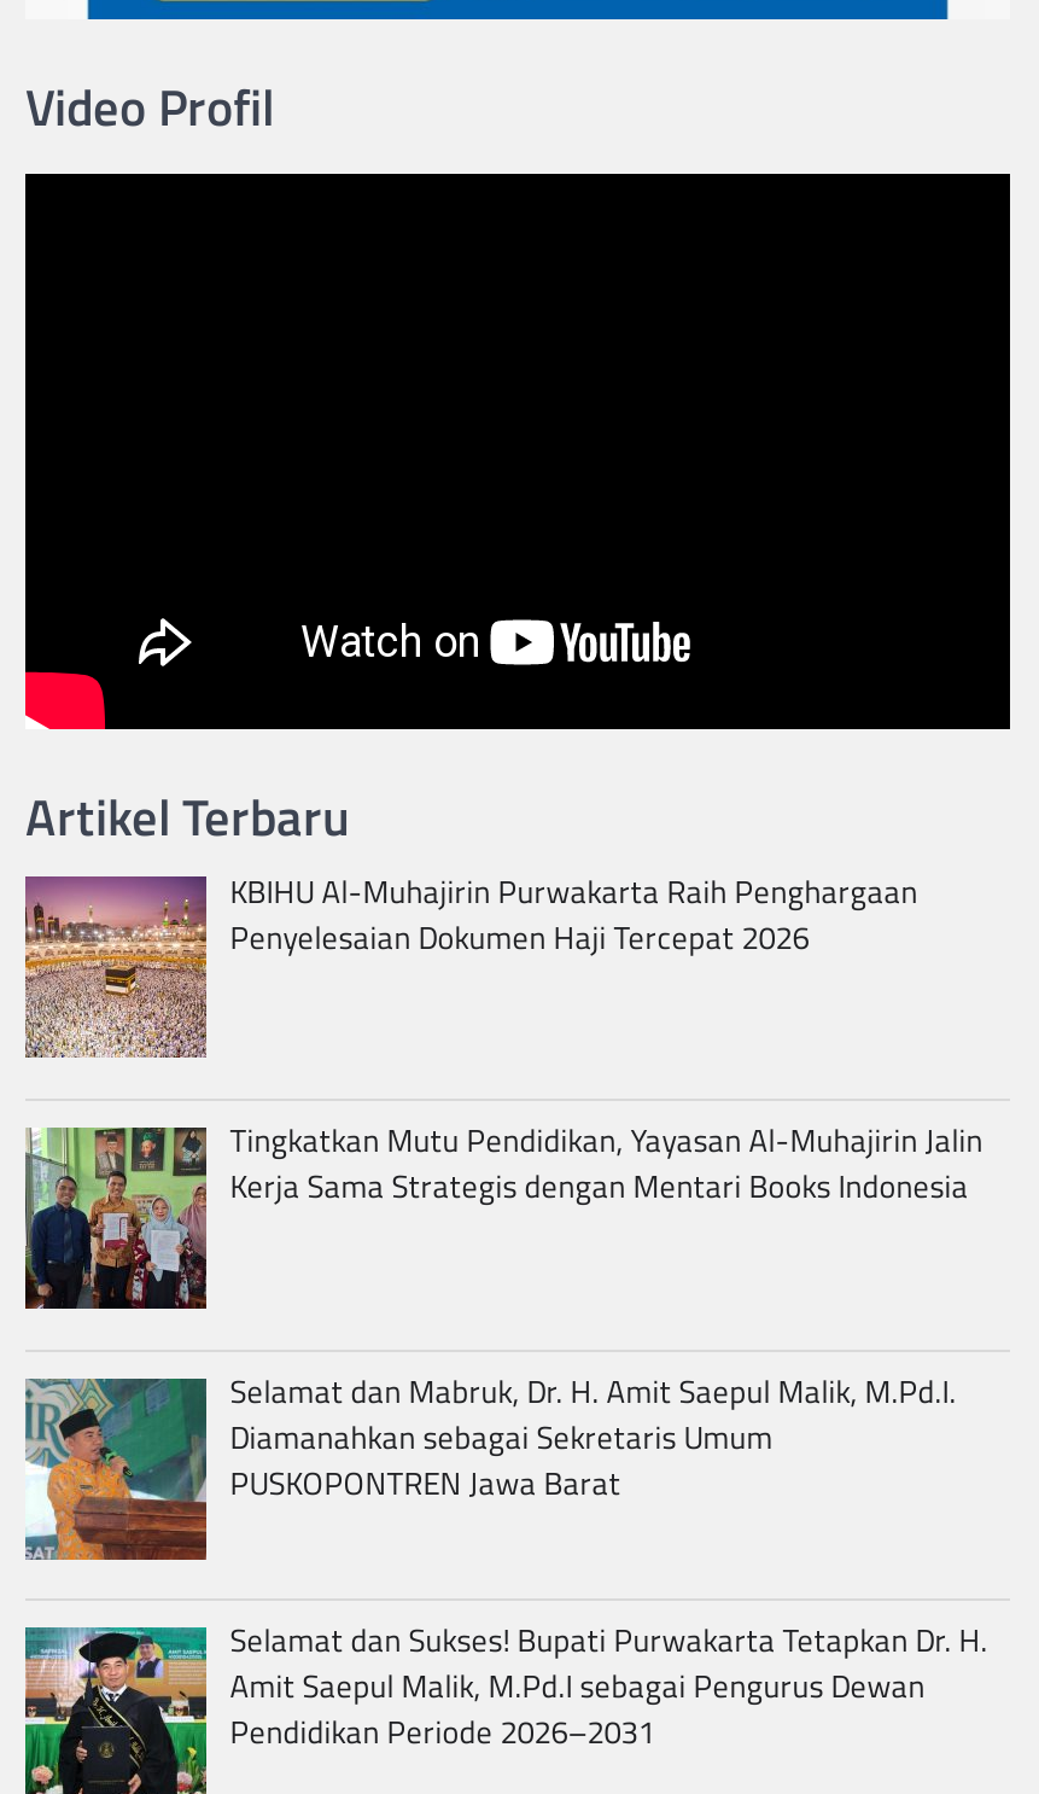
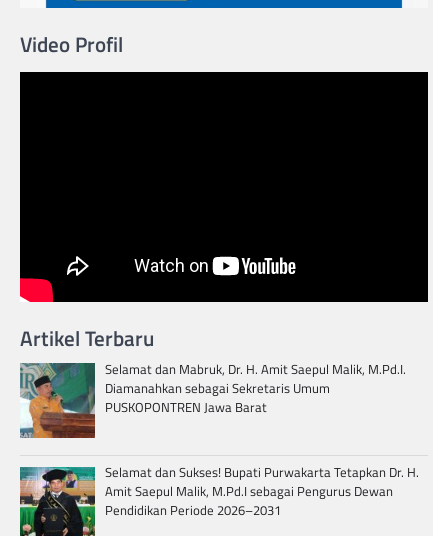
- [image]
- KBIHU Al-Muhajirin Purwakarta Raih Penghargaan
- Penyelesaian Dokumen Haji Tercepat 2026

- [image]
- Tingkatkan Mutu Pendidikan, Yayasan Al-Muhajirin Jalin
- Kerja Sama Strategis dengan Mentari Books Indonesia
